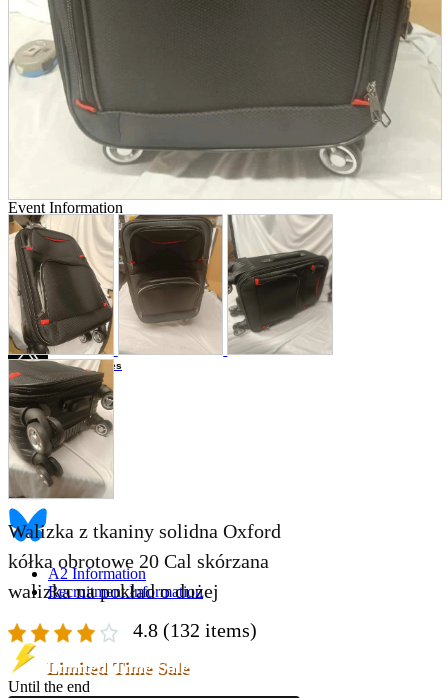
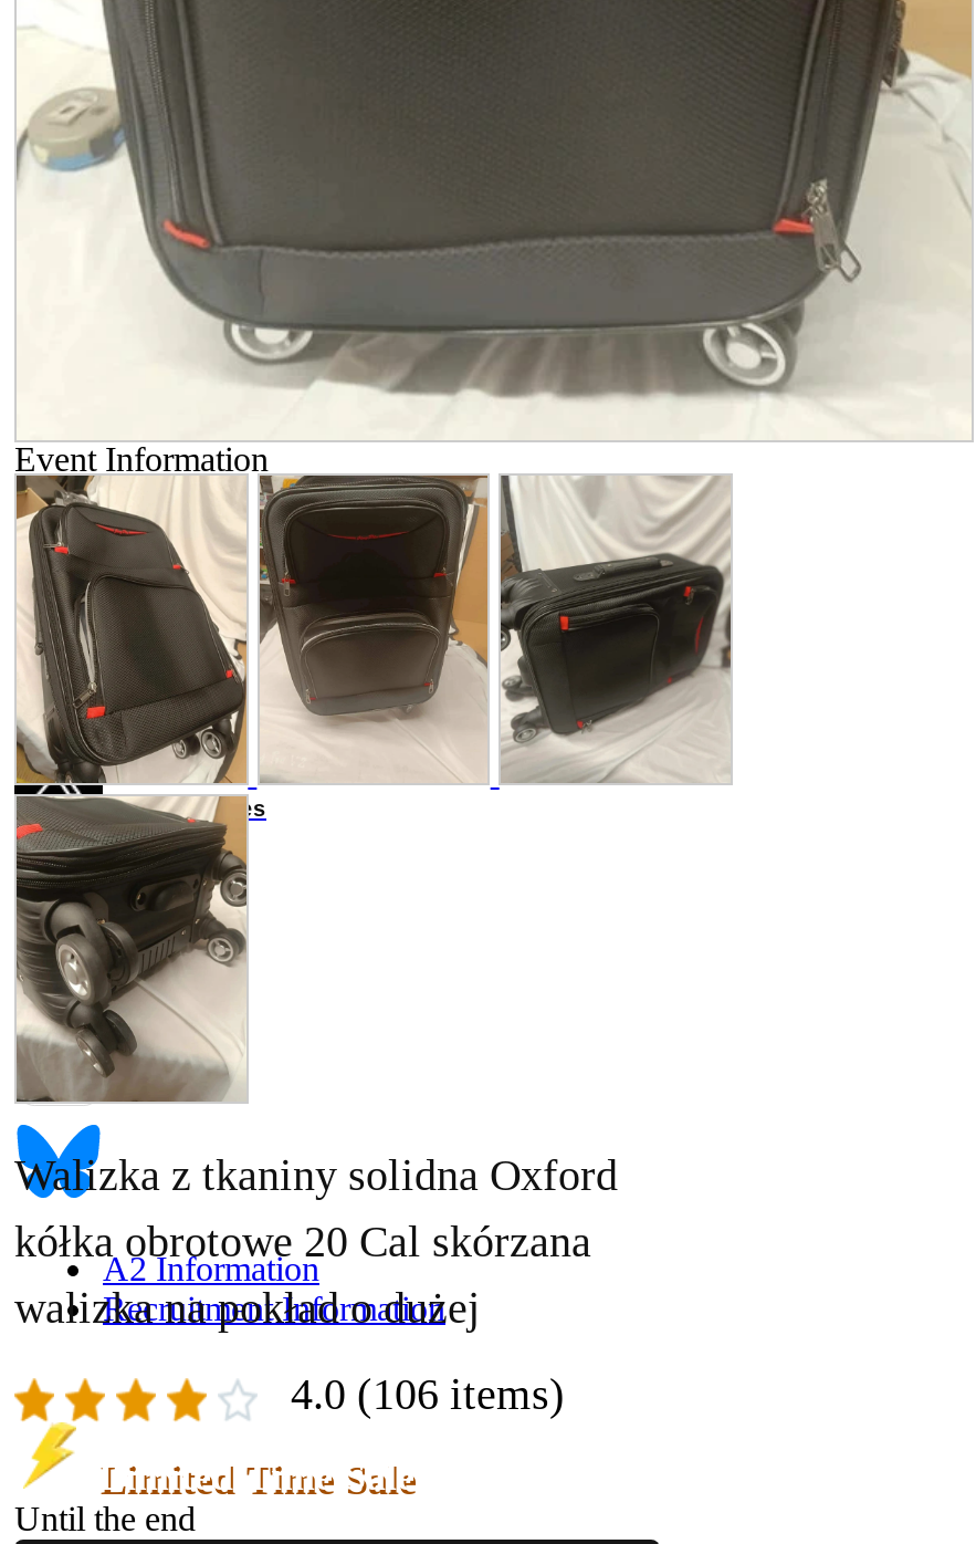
- 4.8 (132 items)
+ 4.0 (106 items)
